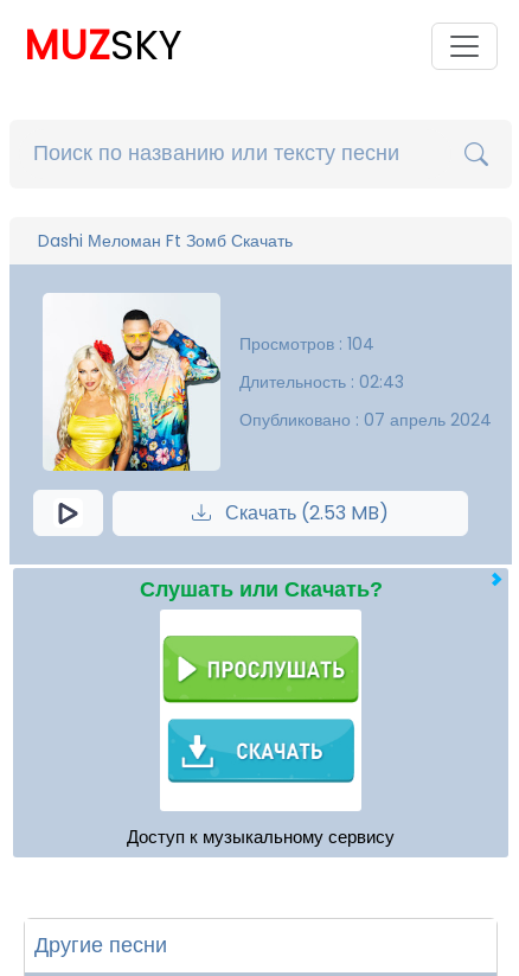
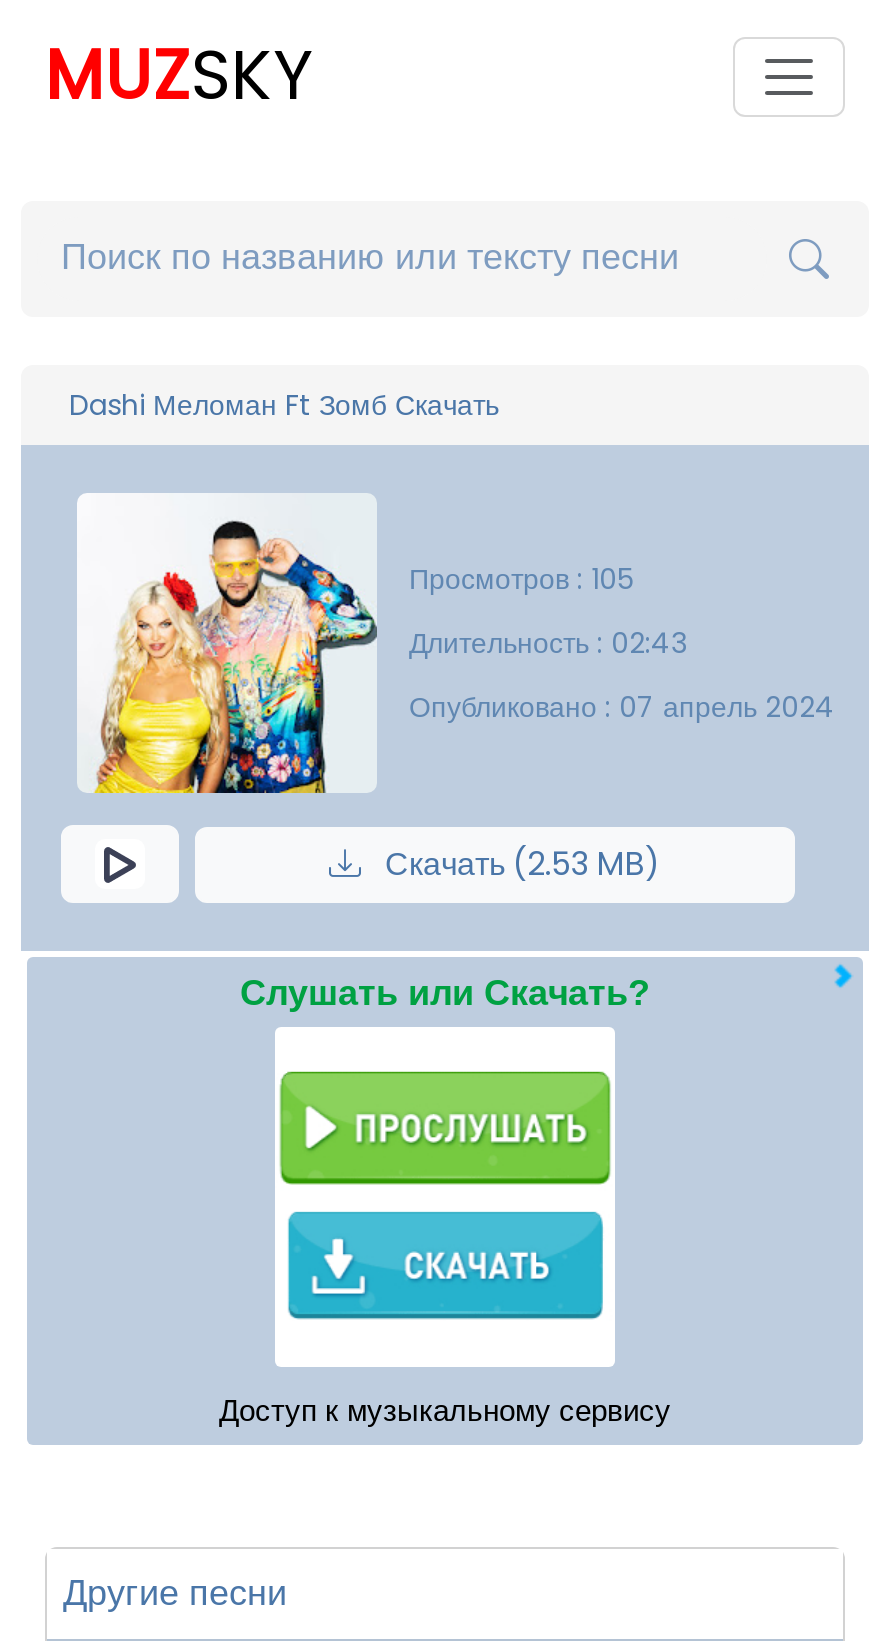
- Просмотров : 104
+ Просмотров : 105
